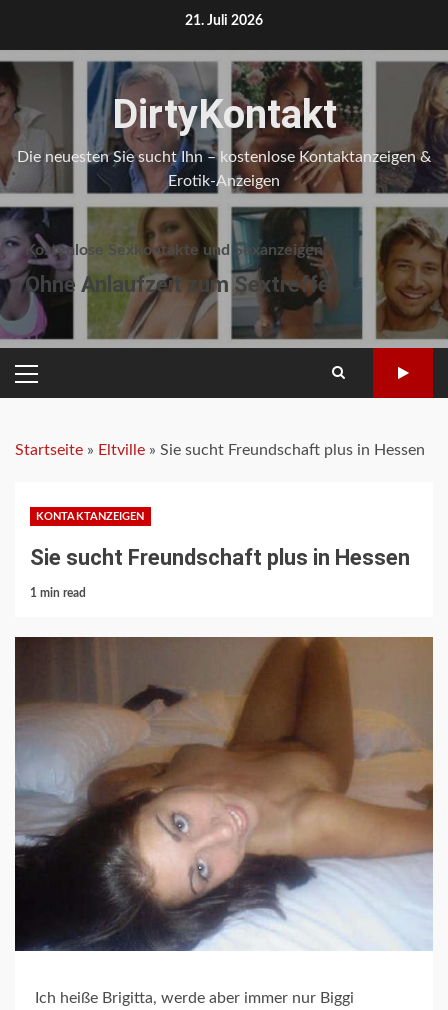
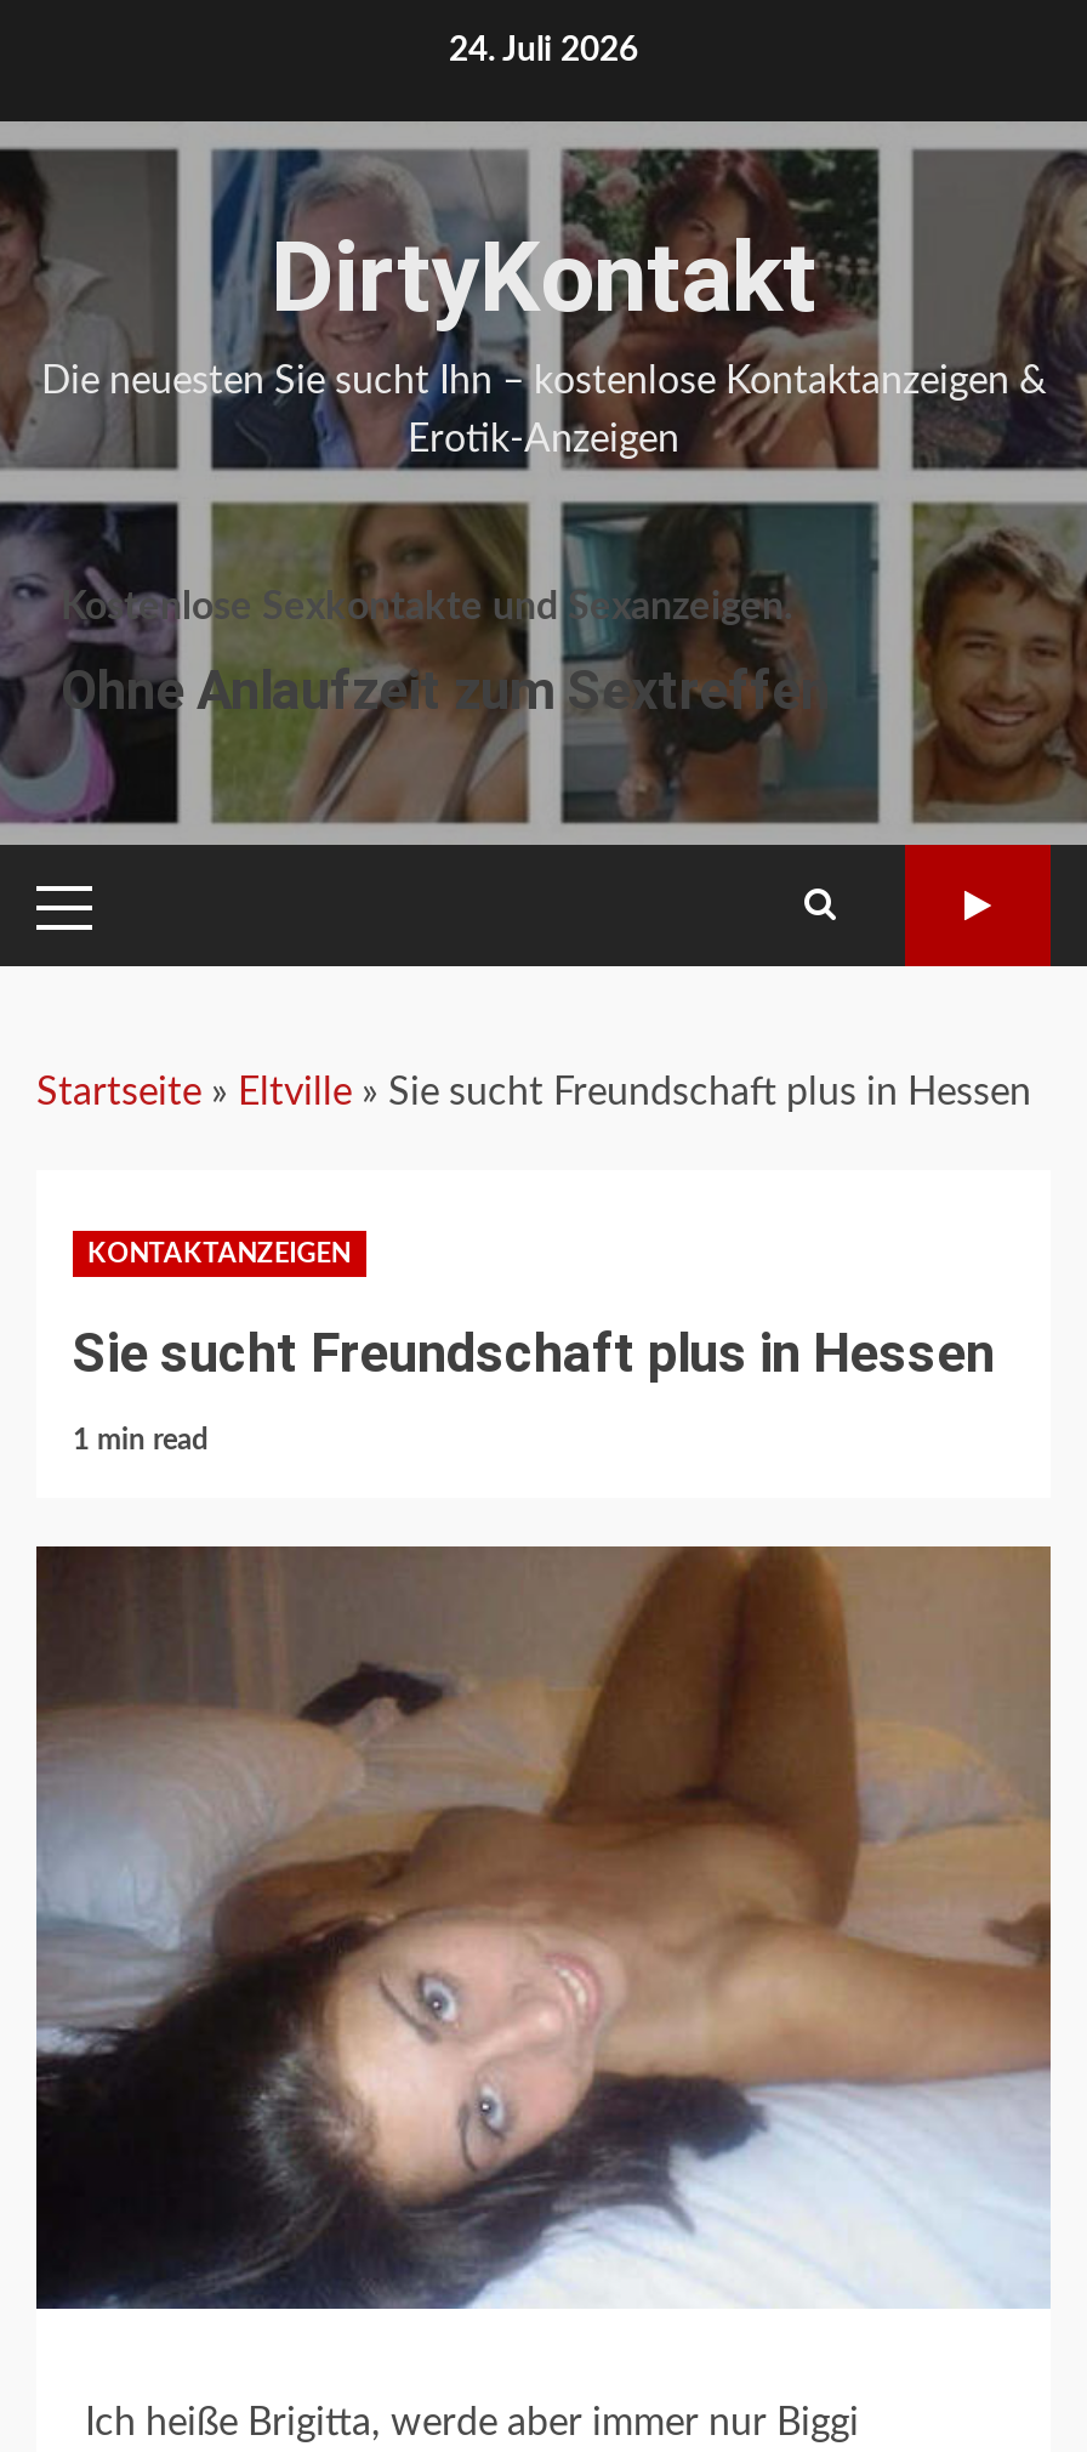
- 21. Juli 2026
+ 24. Juli 2026
